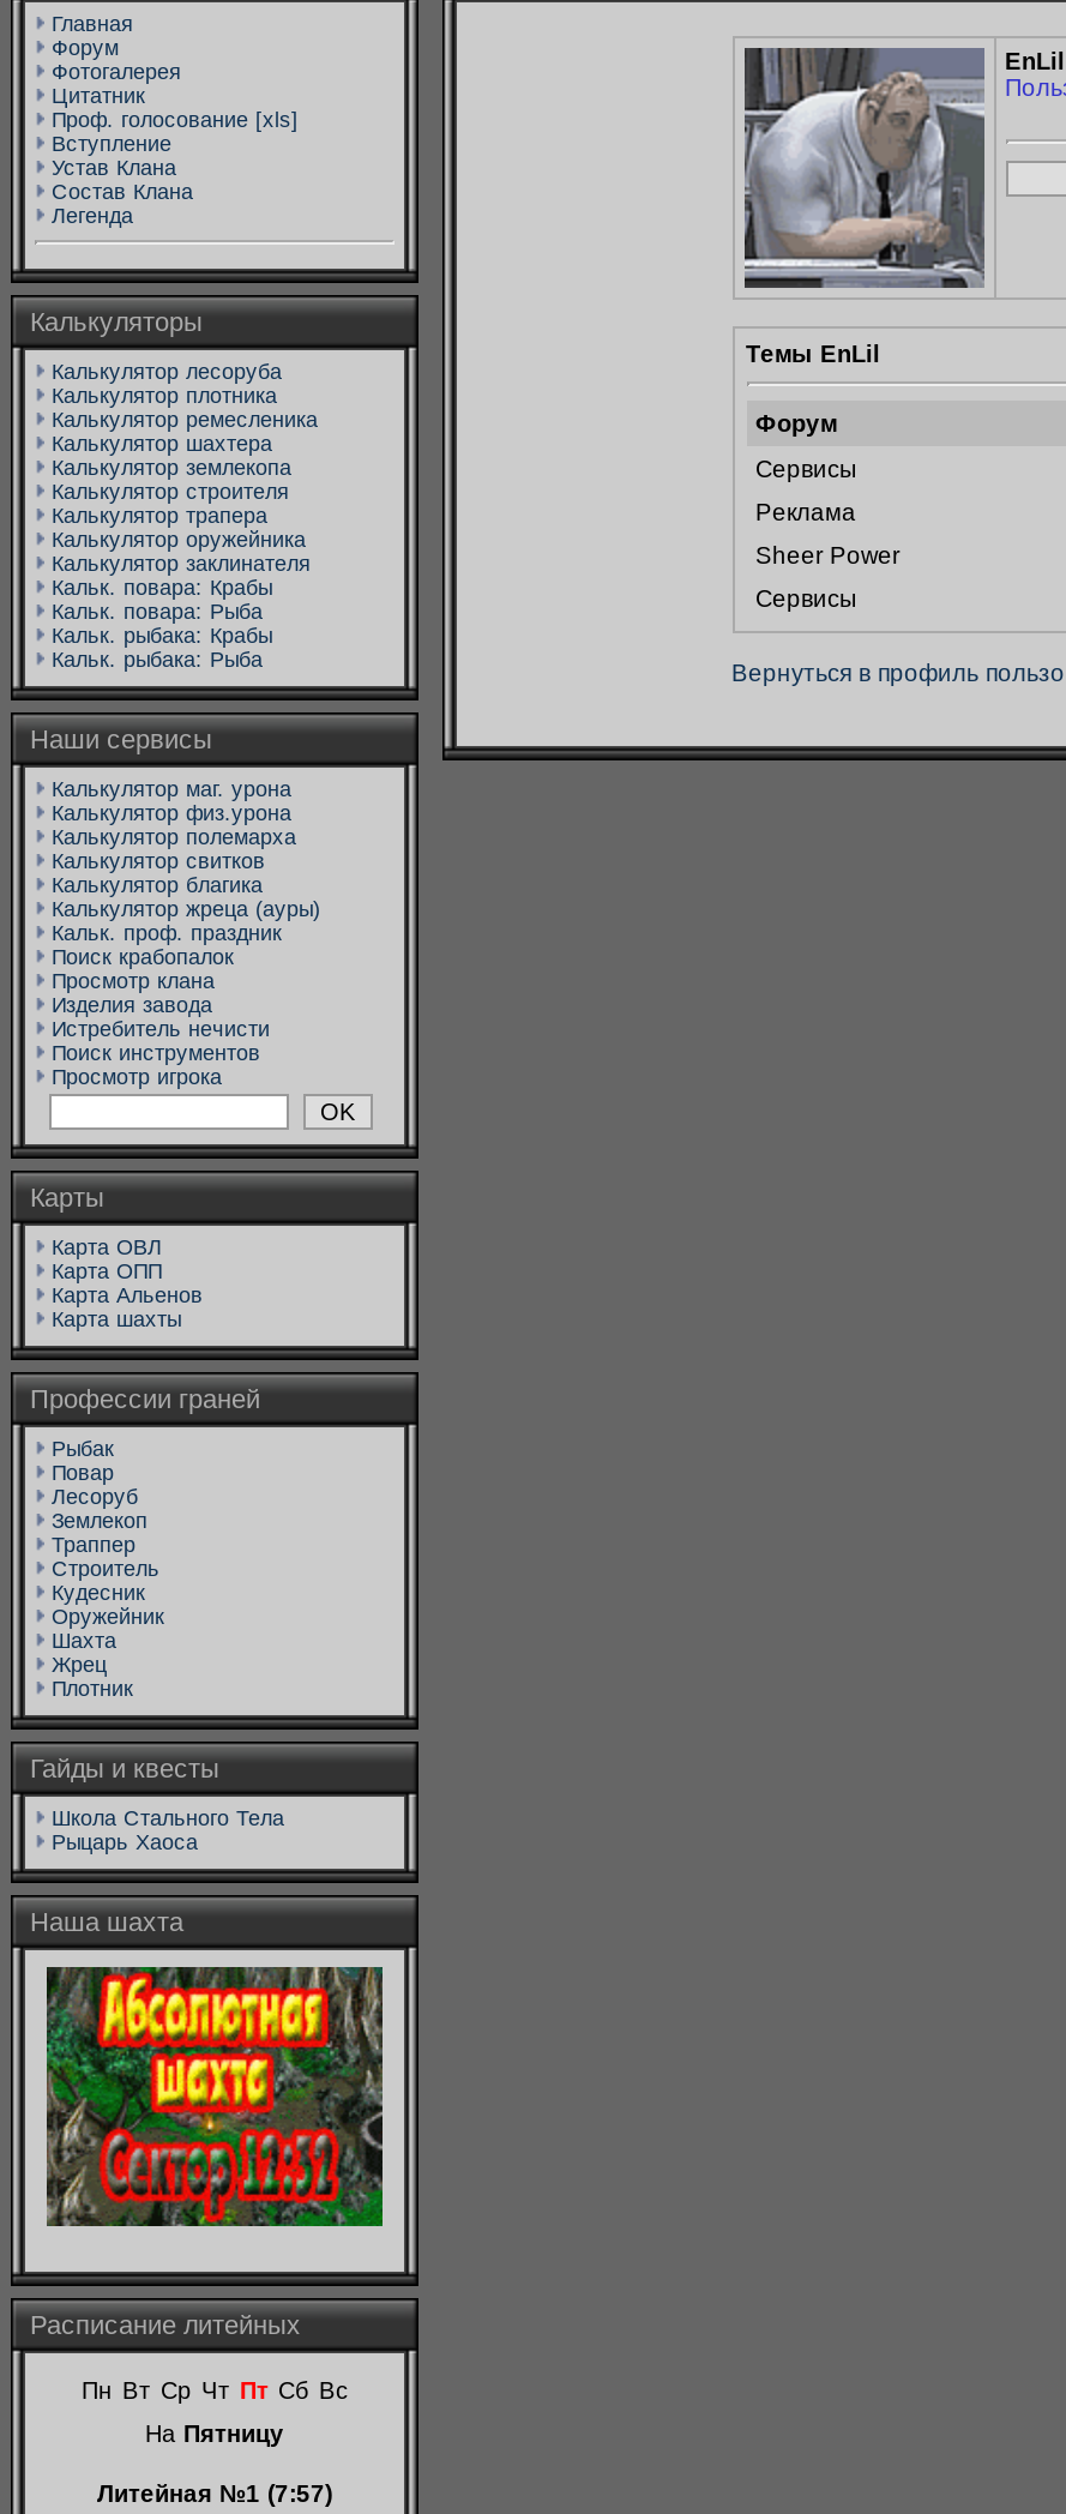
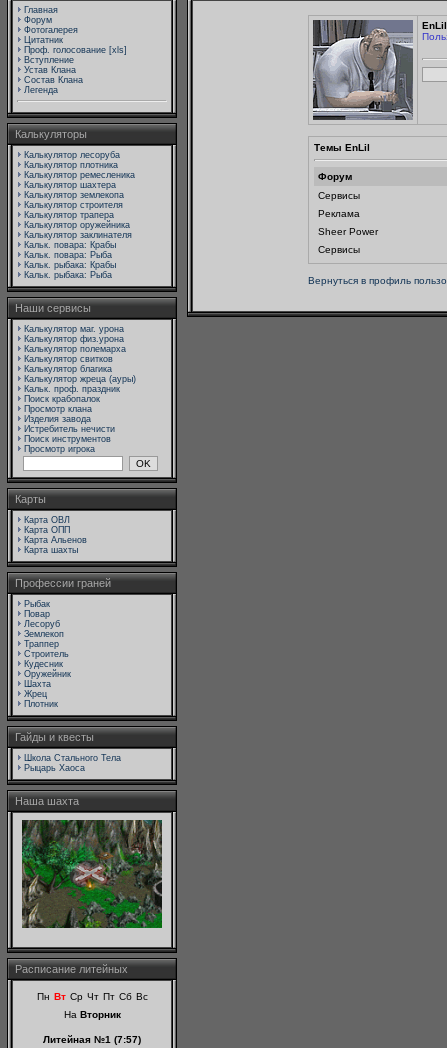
- [image]
+ [image]

- На Пятницу
+ На Вторник
